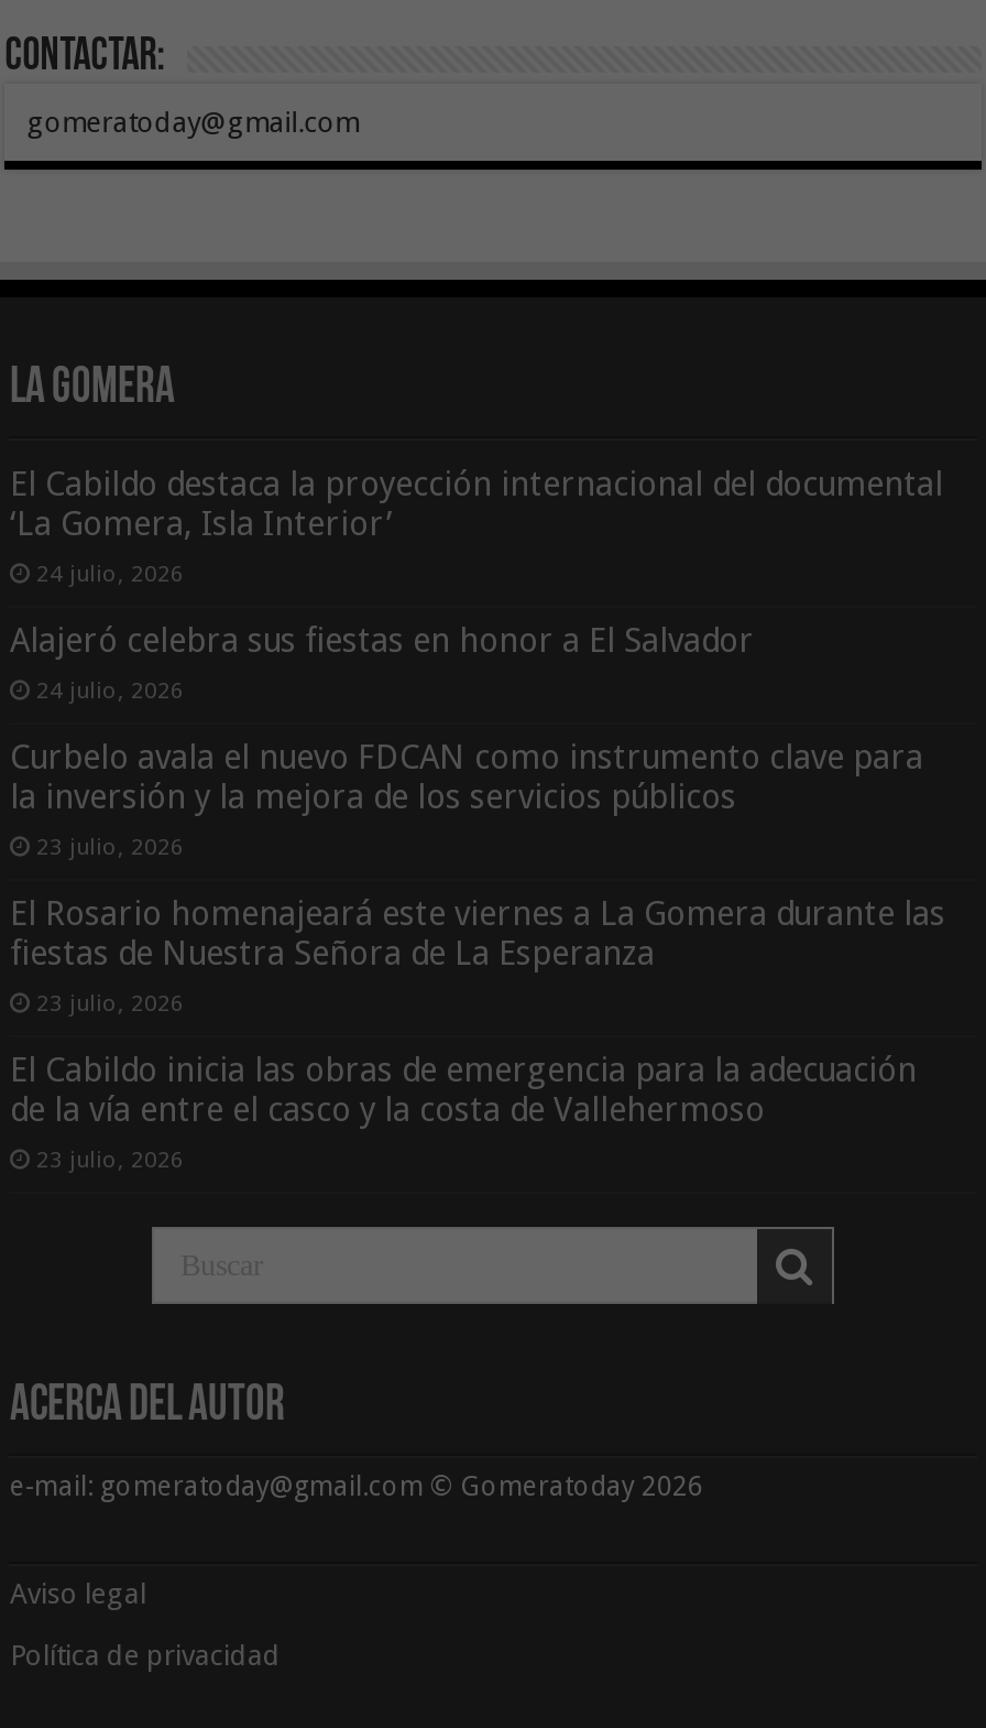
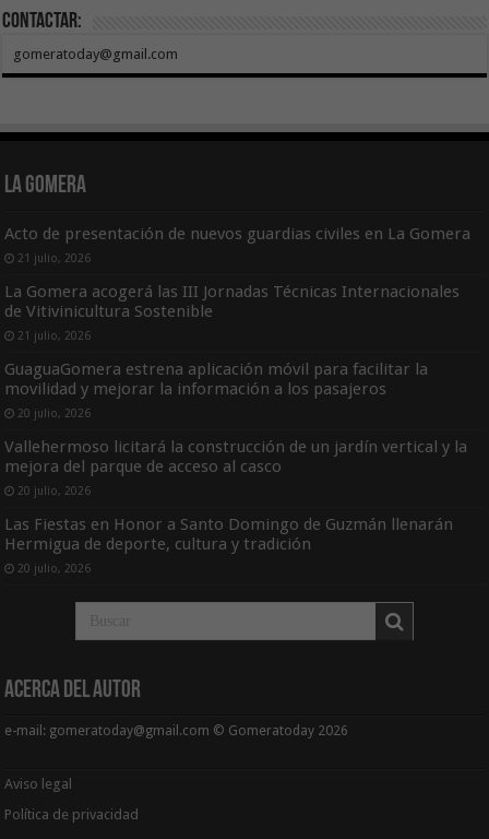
- El Cabildo destaca la proyección internacional del documental
- ‘La Gomera, Isla Interior’
- 24 julio, 2026
+ Acto de presentación de nuevos guardias civiles en La Gomera
+ 21 julio, 2026

- Alajeró celebra sus fiestas en honor a El Salvador
- 24 julio, 2026
+ La Gomera acogerá las III Jornadas Técnicas Internacionales
+ de Vitivinicultura Sostenible
+ 21 julio, 2026

- Curbelo avala el nuevo FDCAN como instrumento clave para
- la inversión y la mejora de los servicios públicos
- 23 julio, 2026
+ GuaguaGomera estrena aplicación móvil para facilitar la
+ movilidad y mejorar la información a los pasajeros
+ 20 julio, 2026

- El Rosario homenajeará este viernes a La Gomera durante las
- fiestas de Nuestra Señora de La Esperanza
- 23 julio, 2026
+ Vallehermoso licitará la construcción de un jardín vertical y la
+ mejora del parque de acceso al casco
+ 20 julio, 2026

- El Cabildo inicia las obras de emergencia para la adecuación
- de la vía entre el casco y la costa de Vallehermoso
- 23 julio, 2026
+ Las Fiestas en Honor a Santo Domingo de Guzmán llenarán
+ Hermigua de deporte, cultura y tradición
+ 20 julio, 2026
